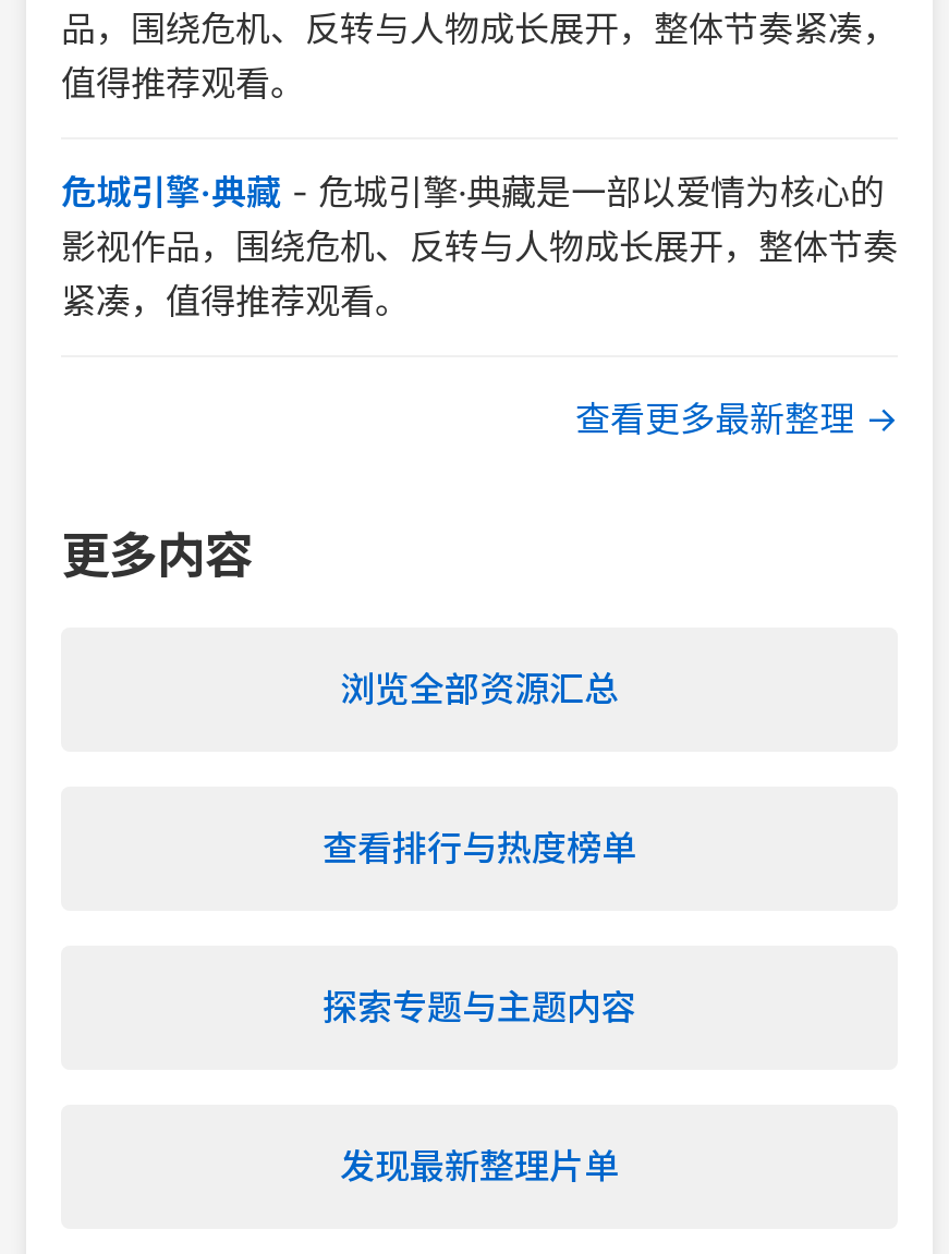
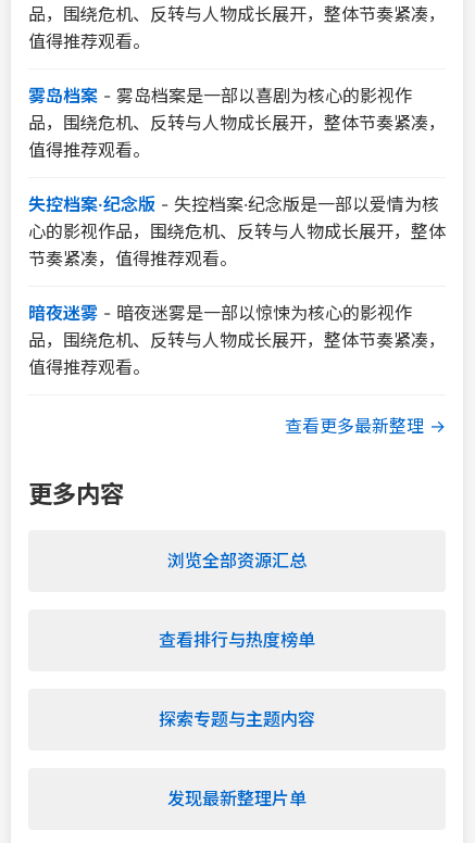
- 危城引擎·典藏-危城引擎·典藏是一部以爱情为核心的
- 影视作品，围绕危机、反转与人物成长展开，整体节奏
- 紧凑，值得推荐观看。
+ 雾岛档案-雾岛档案是一部以喜剧为核心的影视作
+ 品，围绕危机、反转与人物成长展开，整体节奏紧凑，
+ 值得推荐观看。
+ 失控档案·纪念版-失控档案·纪念版是一部以爱情为核
+ 心的影视作品，围绕危机、反转与人物成长展开，整体
+ 节奏紧凑，值得推荐观看。
+ 暗夜迷雾-暗夜迷雾是一部以惊悚为核心的影视作
+ 品，围绕危机、反转与人物成长展开，整体节奏紧凑，
+ 值得推荐观看。
